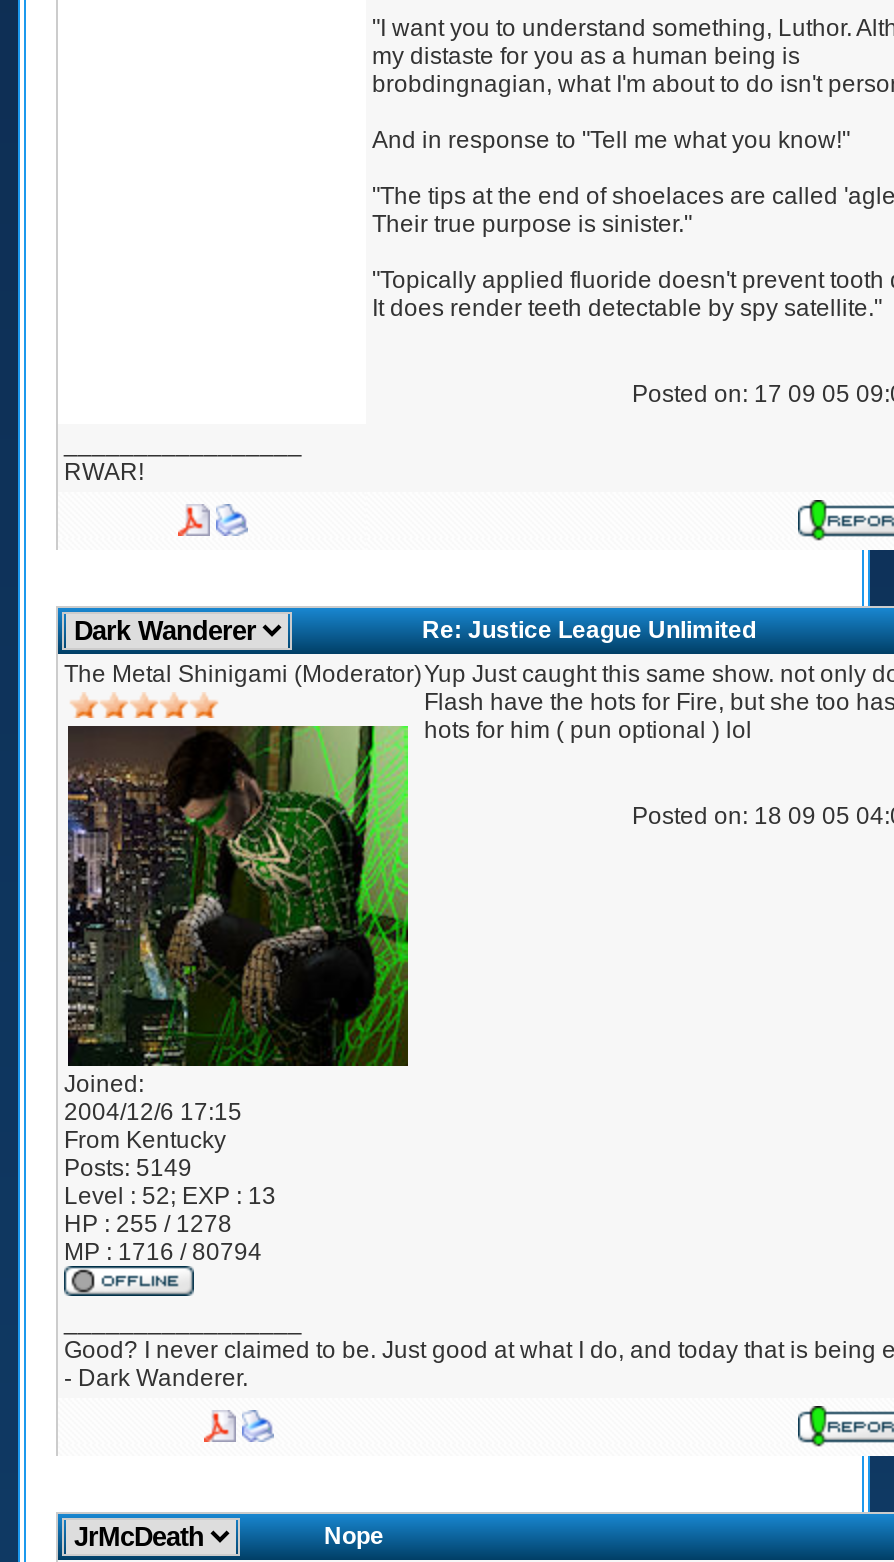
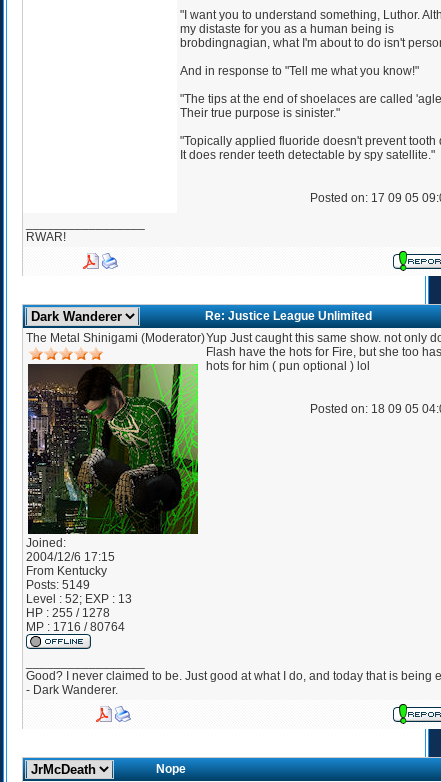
- MP : 1716 / 80794
+ MP : 1716 / 80764
